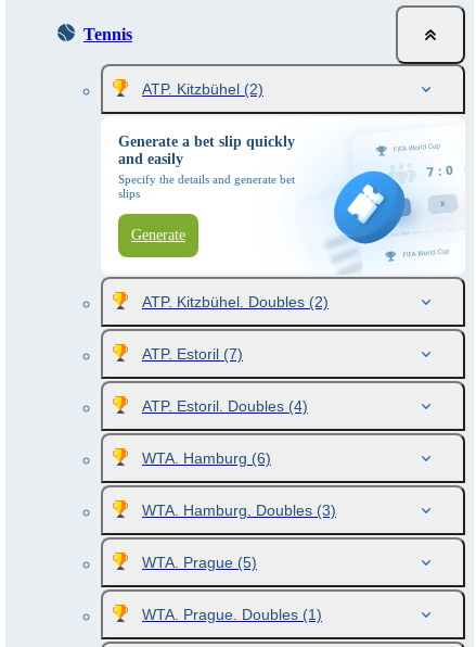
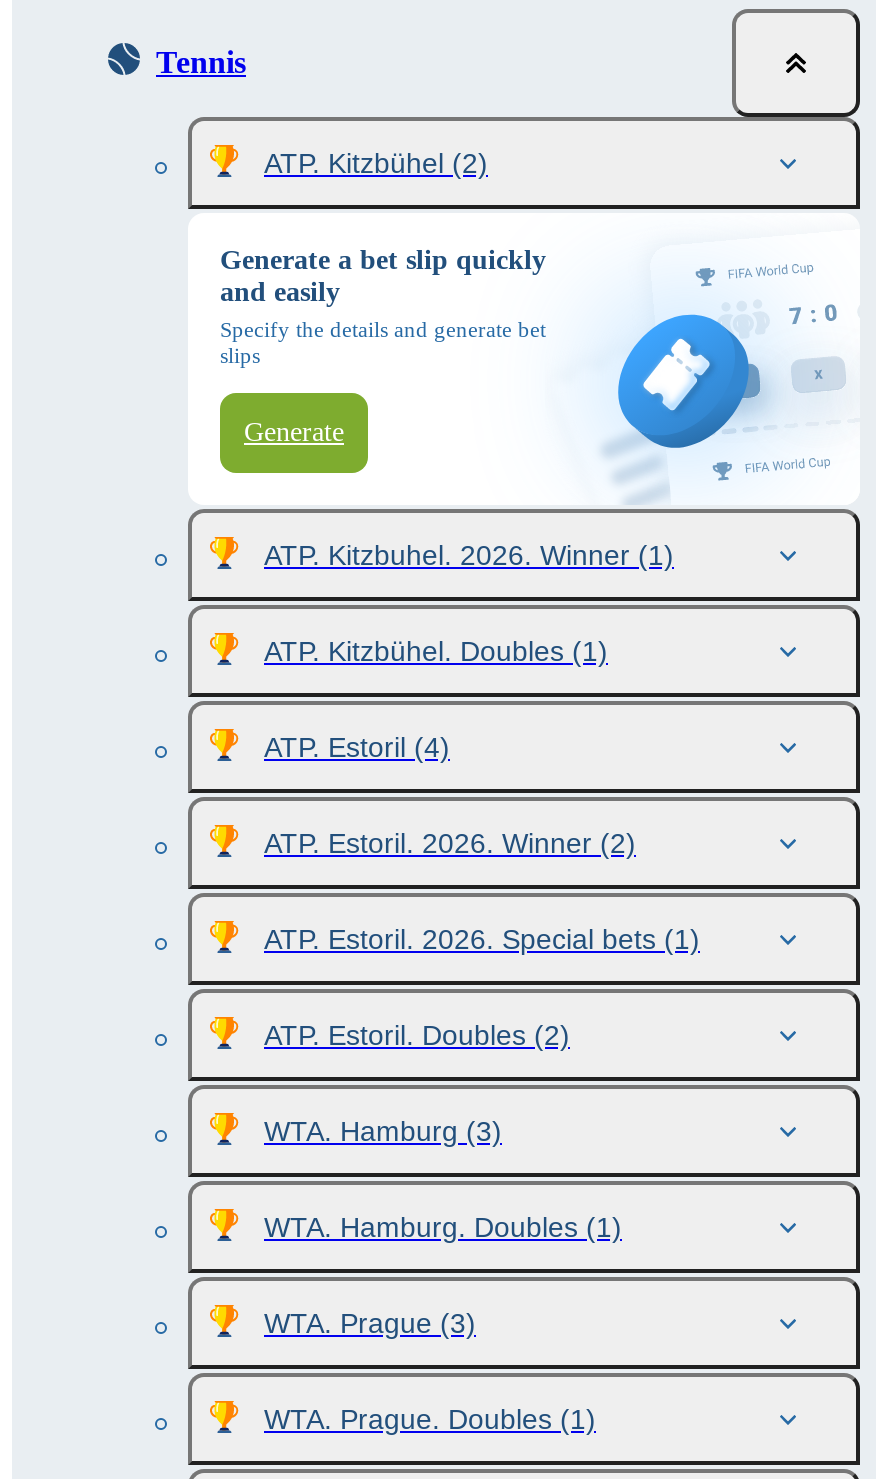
- ATP. Kitzbühel. Doubles (2)
- ATP. Estoril (7)
- ATP. Estoril. Doubles (4)
- WTA. Hamburg (6)
- WTA. Hamburg. Doubles (3)
- WTA. Prague (5)
+ ATP. Kitzbuhel. 2026. Winner (1)
+ ATP. Kitzbühel. Doubles (1)
+ ATP. Estoril (4)
+ ATP. Estoril. 2026. Winner (2)
+ ATP. Estoril. 2026. Special bets (1)
+ ATP. Estoril. Doubles (2)
+ WTA. Hamburg (3)
+ WTA. Hamburg. Doubles (1)
+ WTA. Prague (3)
